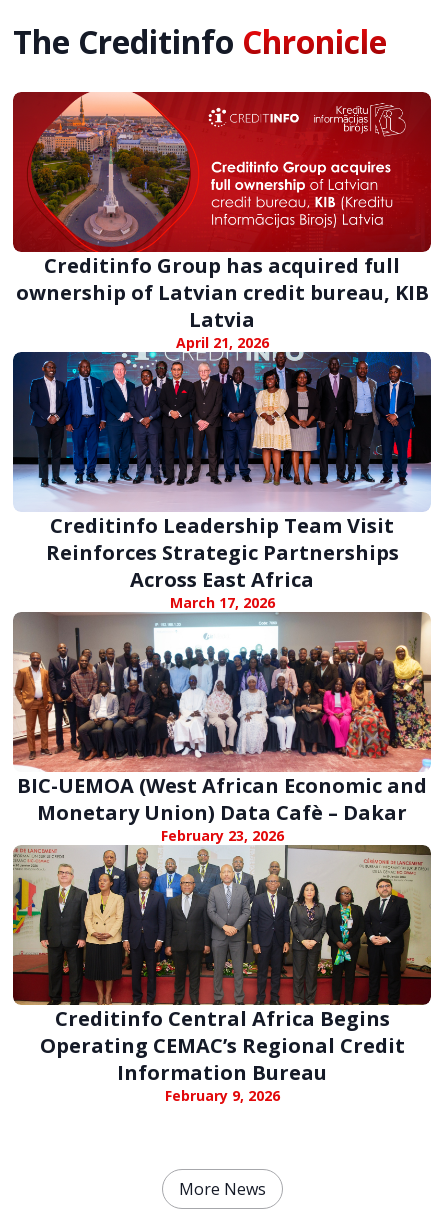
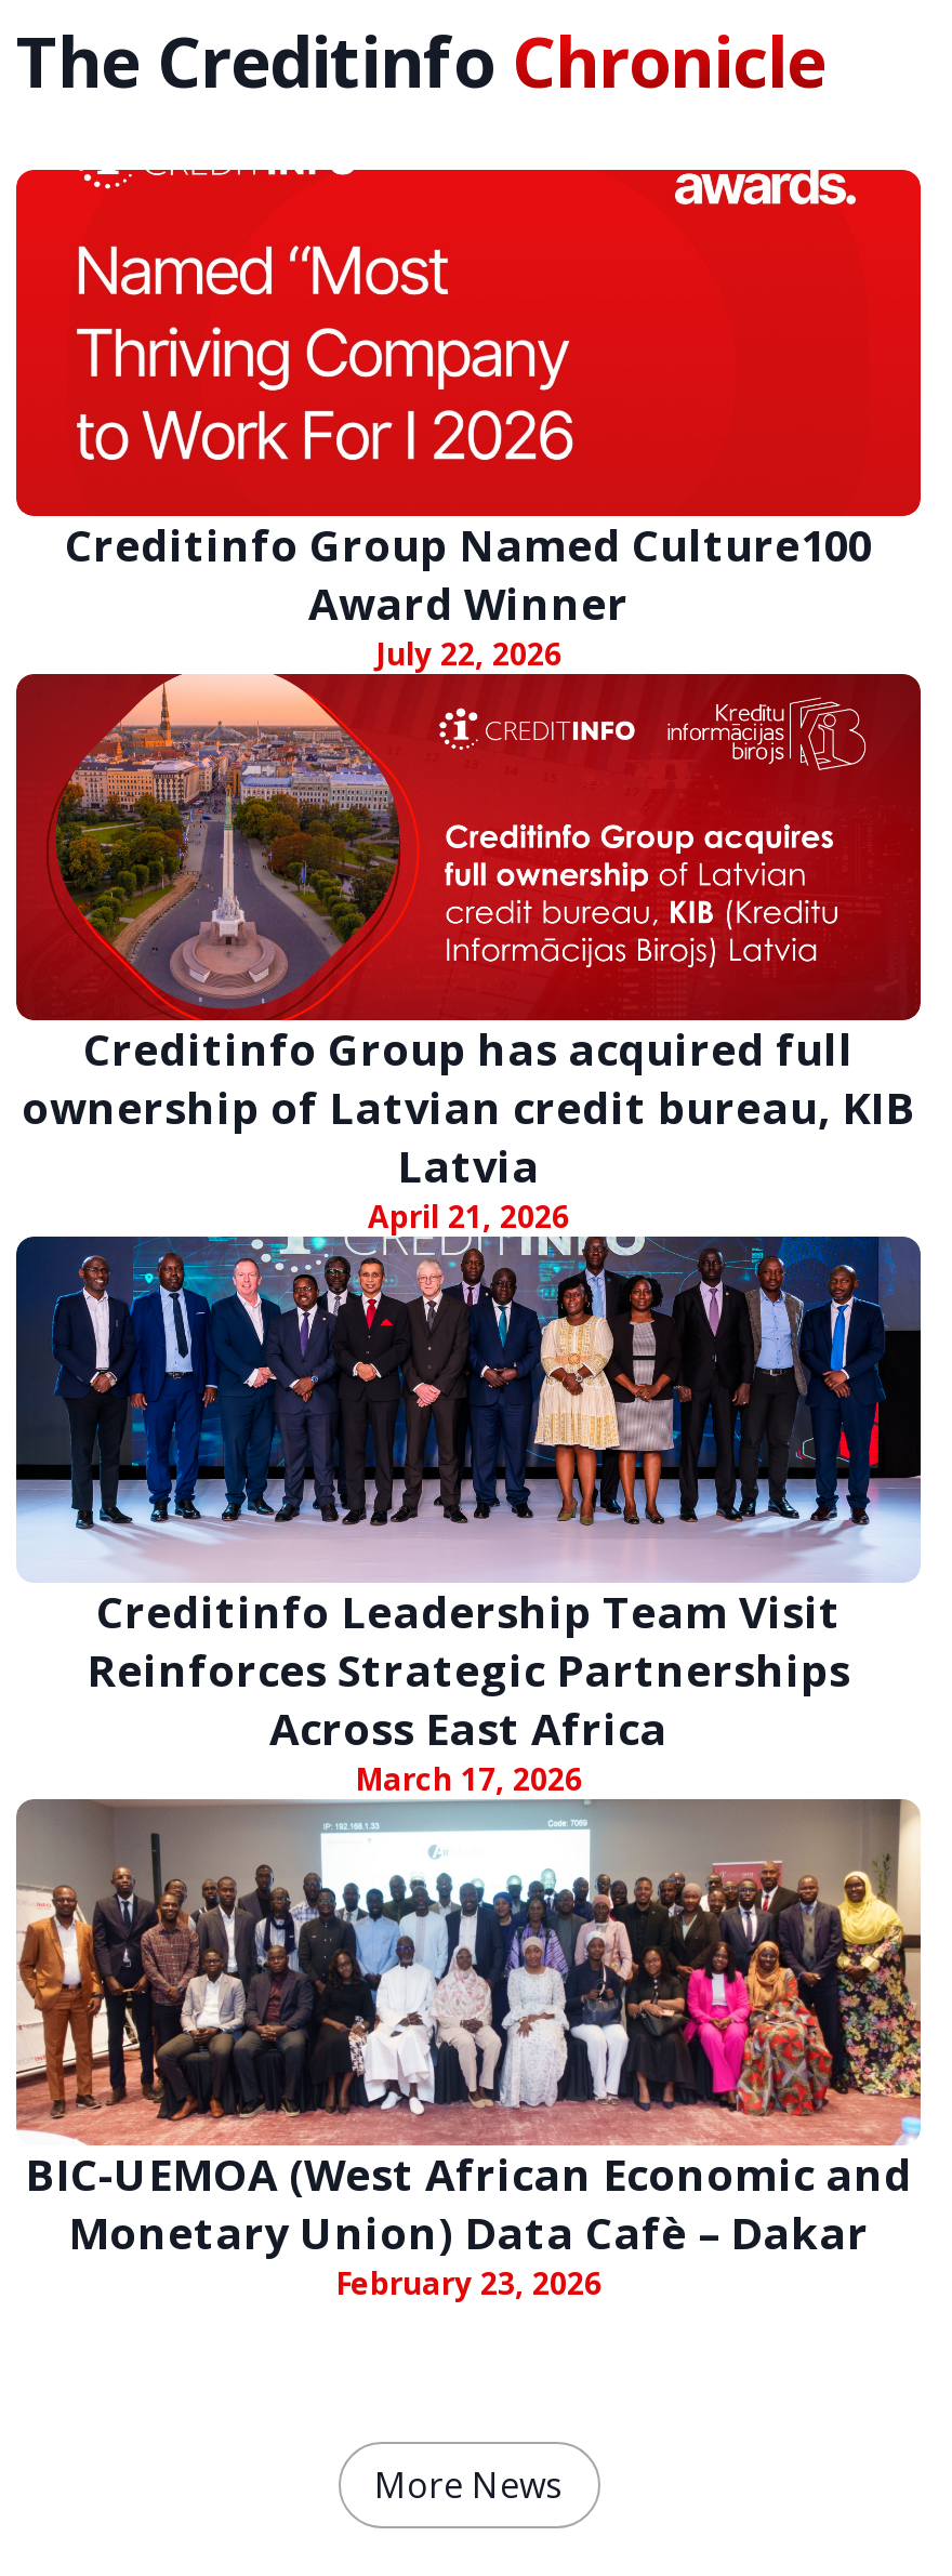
+ [image]
+ Creditinfo Group Named Culture100
+ Award Winner
+ July 22, 2026

moved down: [image] | Creditinfo Group has acquired full | ownership of Latvian credit bureau, KIB | ... | Monetary Union) Data Cafè – Dakar | February 23, 2026

- [image]
- Creditinfo Central Africa Begins
- Operating CEMAC’s Regional Credit
- Information Bureau
- February 9, 2026
